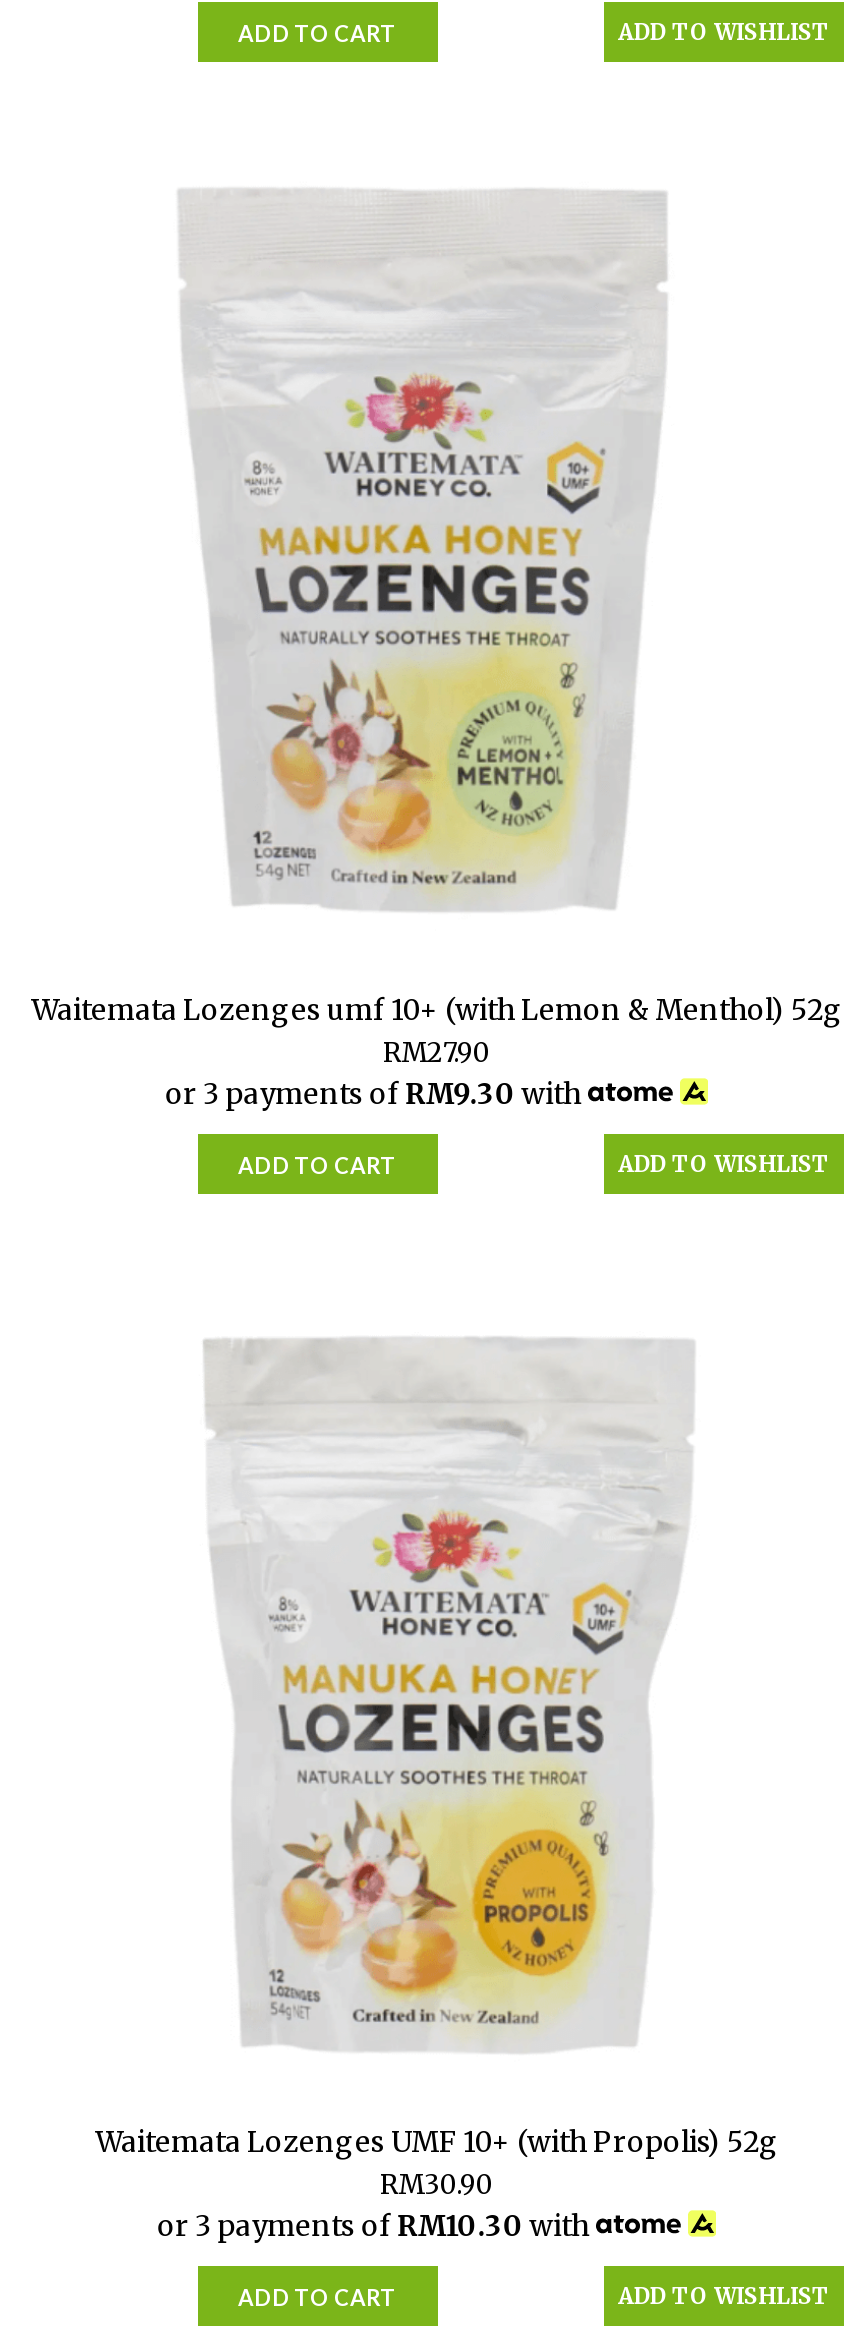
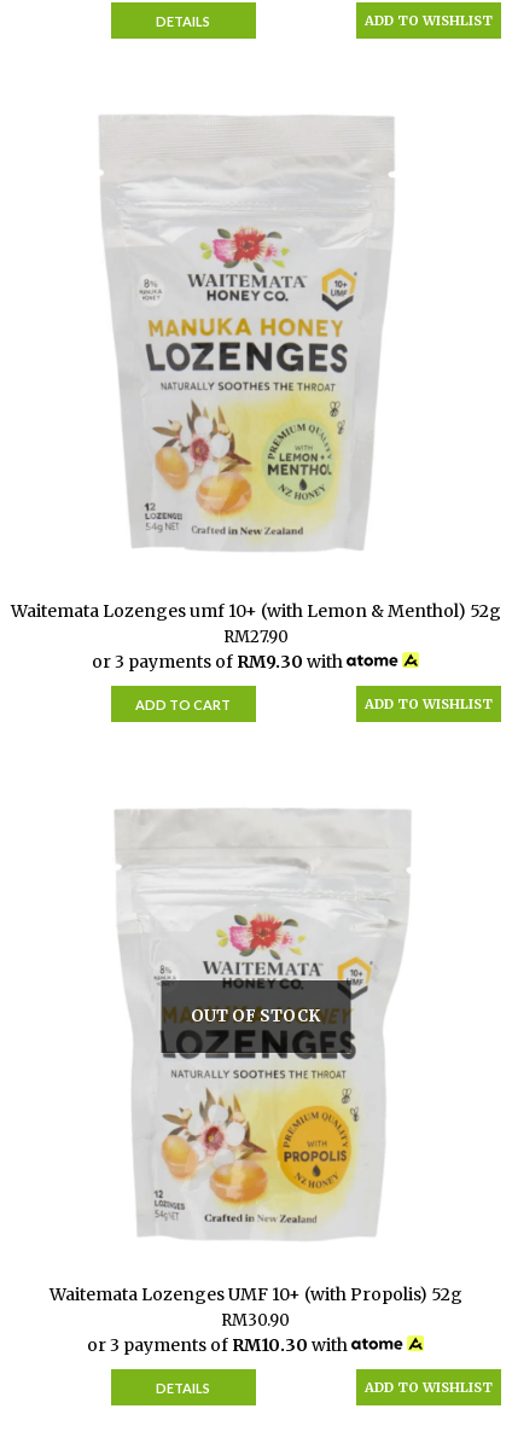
- ADD TO CART
+ DETAILS

+ OUT OF STOCK

- [image]
+ [image]

- ADD TO CART
+ DETAILS
